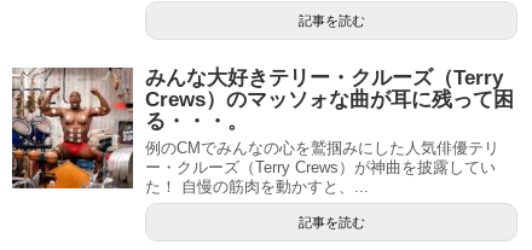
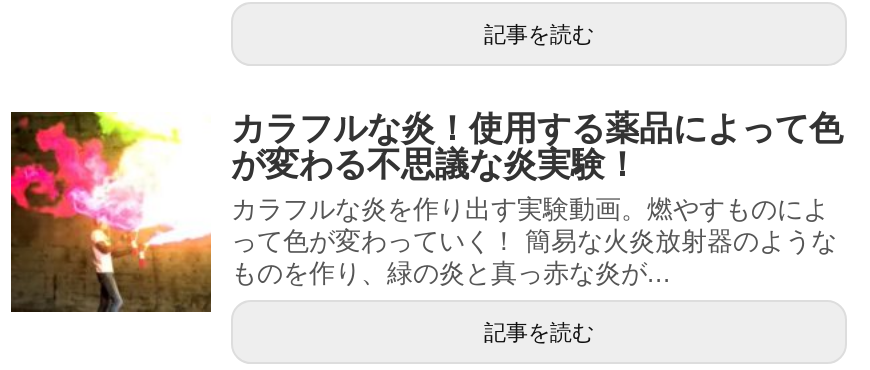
- [image]
- みんな大好きテリー・クルーズ（Terry
- Crews）のマッソォな曲が耳に残って困
- る・・・。
- 例のCMでみんなの心を鷲掴みにした人気俳優テリ
- ー・クルーズ（Terry Crews）が神曲を披露してい
- た！ 自慢の筋肉を動かすと、...
+ [image]
+ カラフルな炎！使用する薬品によって色
+ が変わる不思議な炎実験！
+ カラフルな炎を作り出す実験動画。燃やすものによ
+ って色が変わっていく！ 簡易な火炎放射器のような
+ ものを作り、緑の炎と真っ赤な炎が...
